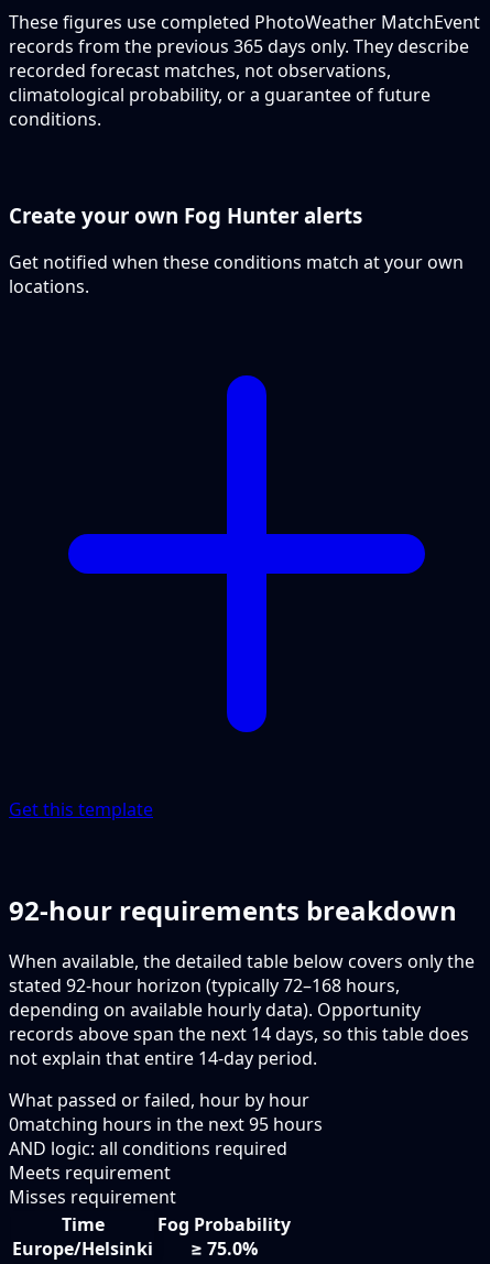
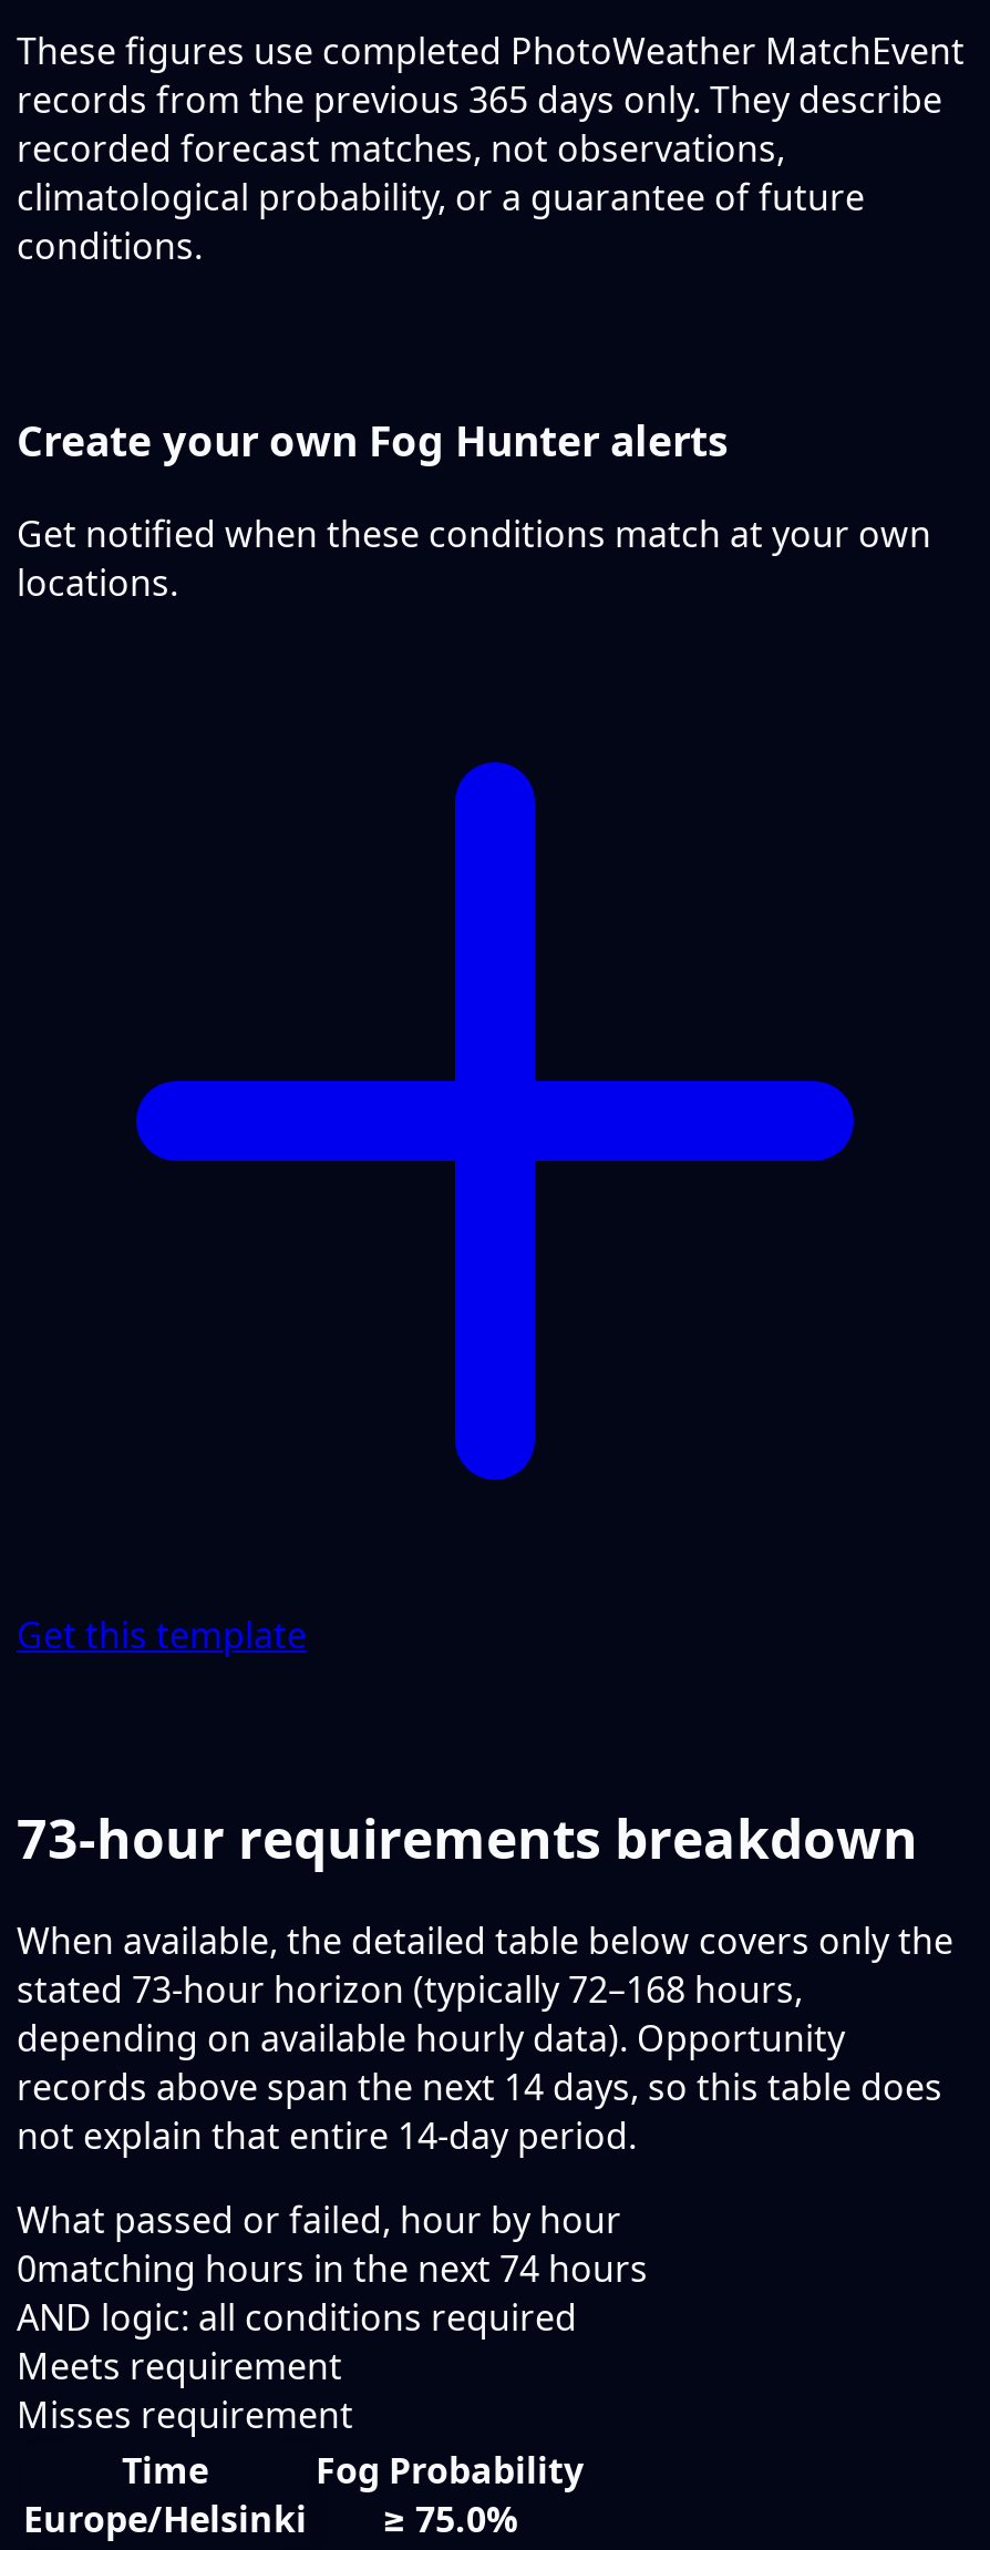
- 92-hour requirements breakdown
+ 73-hour requirements breakdown

- stated 92-hour horizon (typically 72–168 hours,
+ stated 73-hour horizon (typically 72–168 hours,

- 0matching hours in the next 95 hours
+ 0matching hours in the next 74 hours
